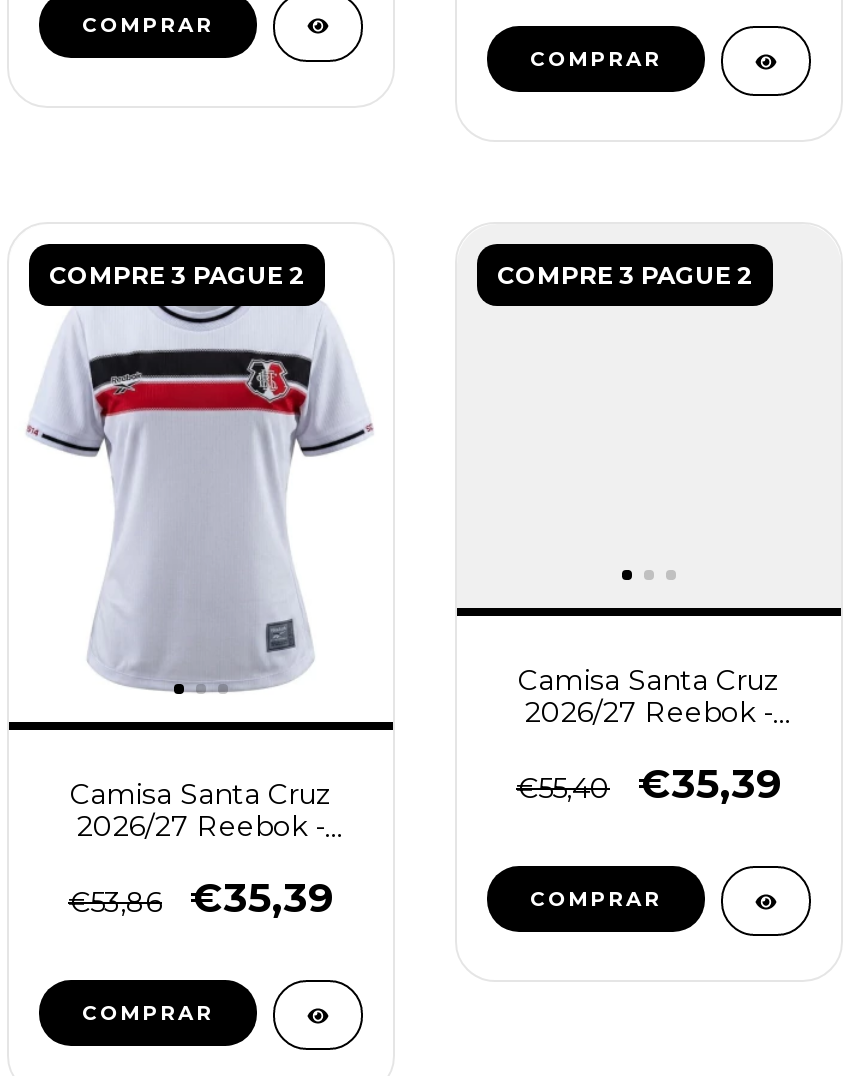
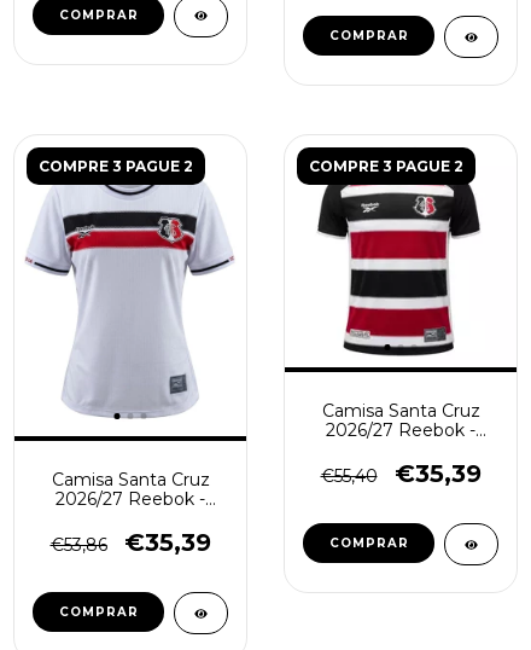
+ [image]
